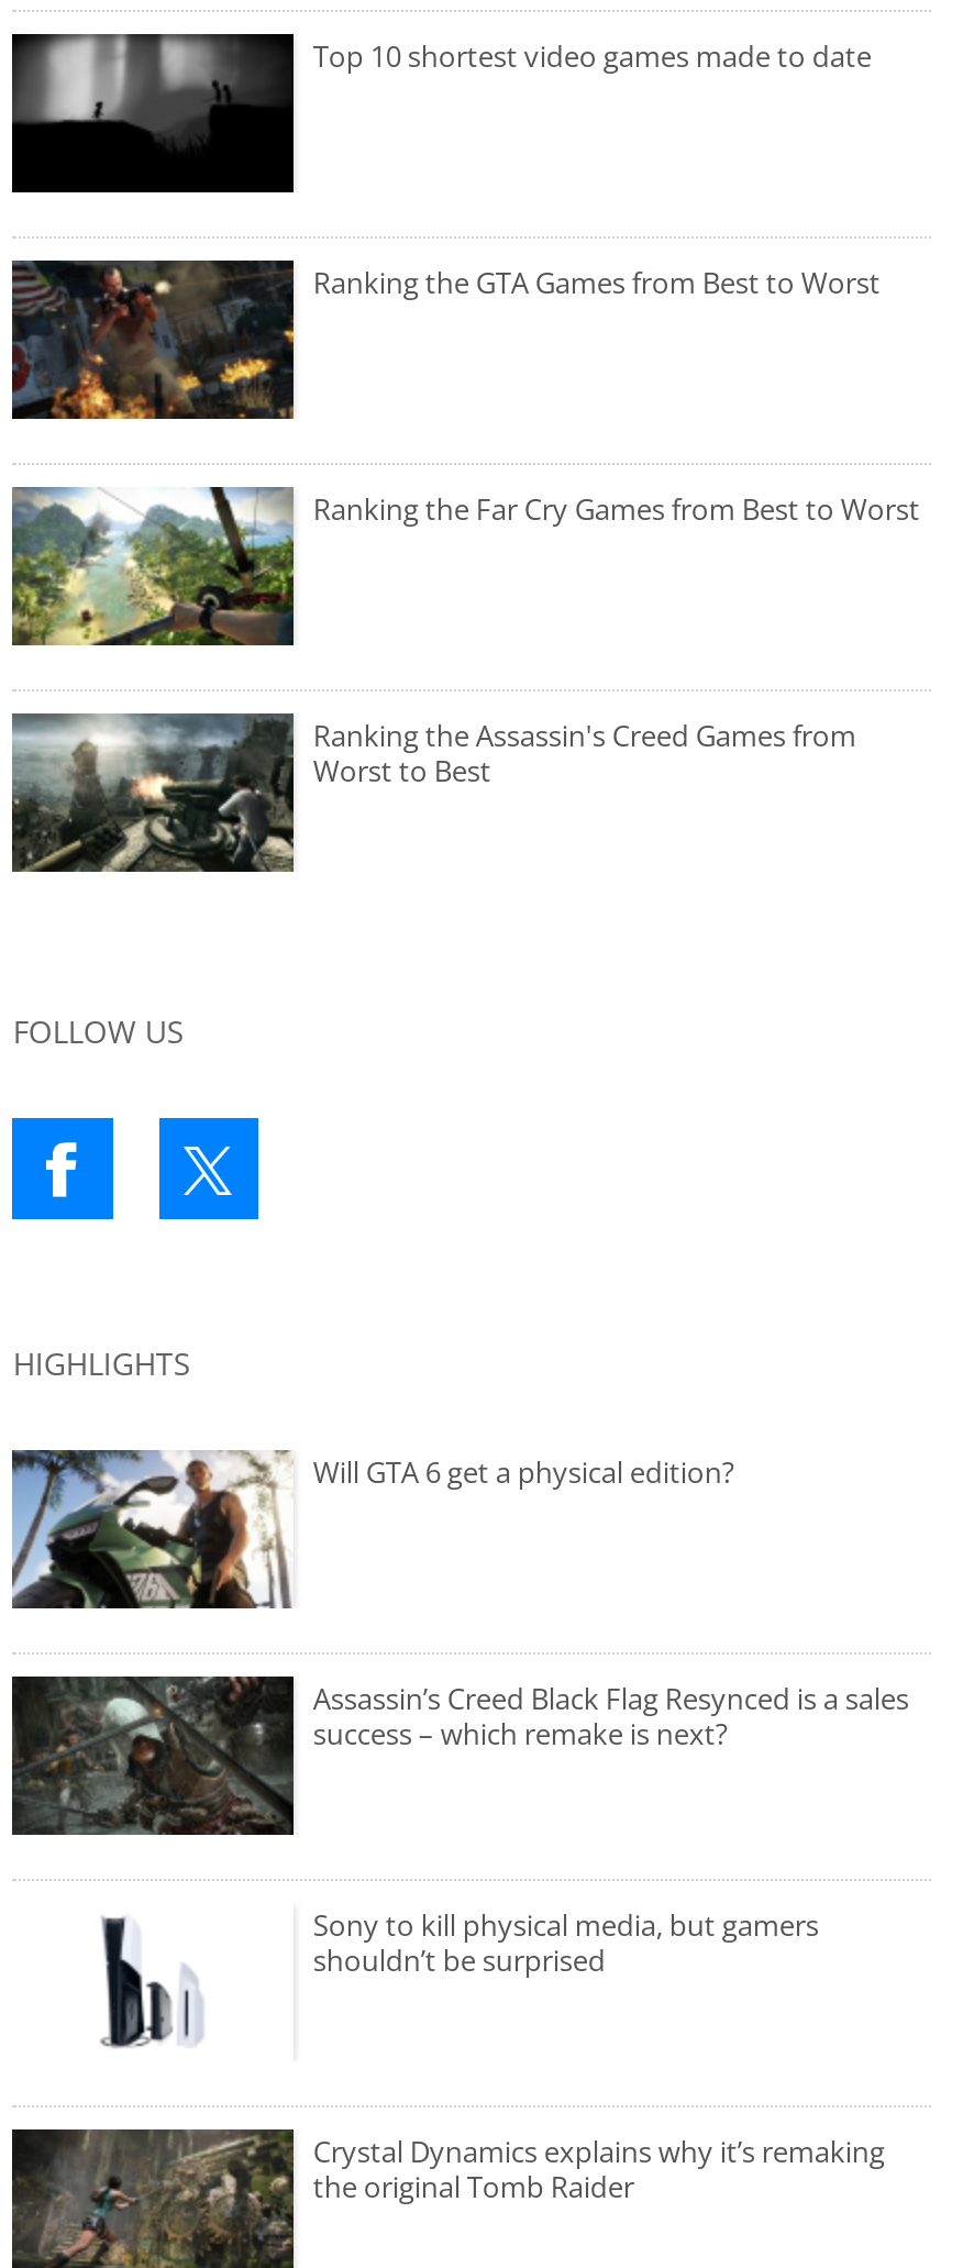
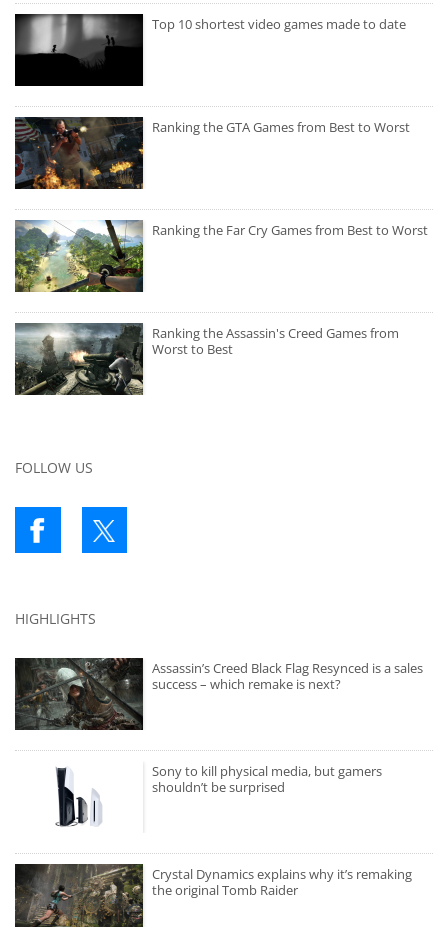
- [image]
- Will GTA 6 get a physical edition?
